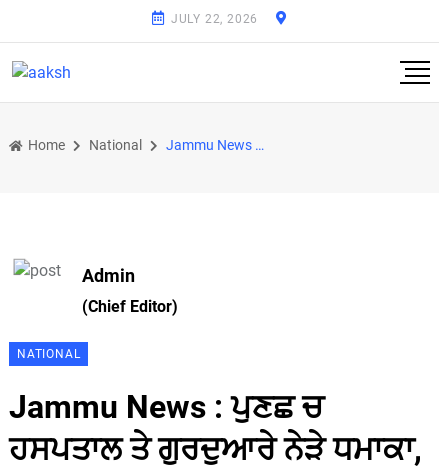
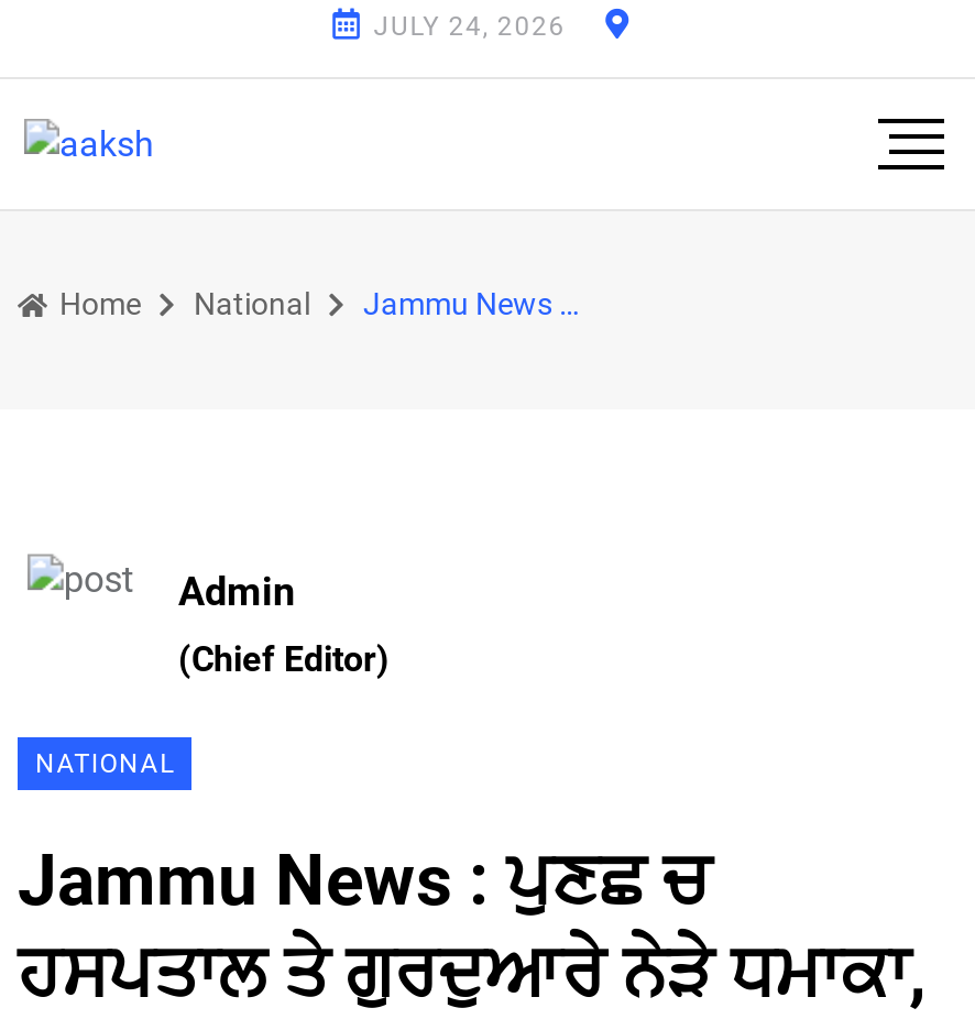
- JULY 22, 2026
+ JULY 24, 2026
